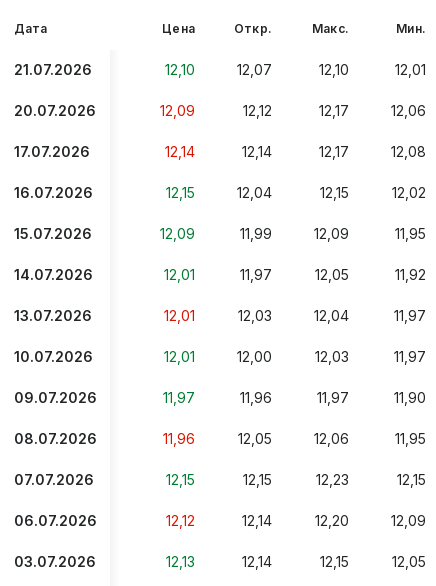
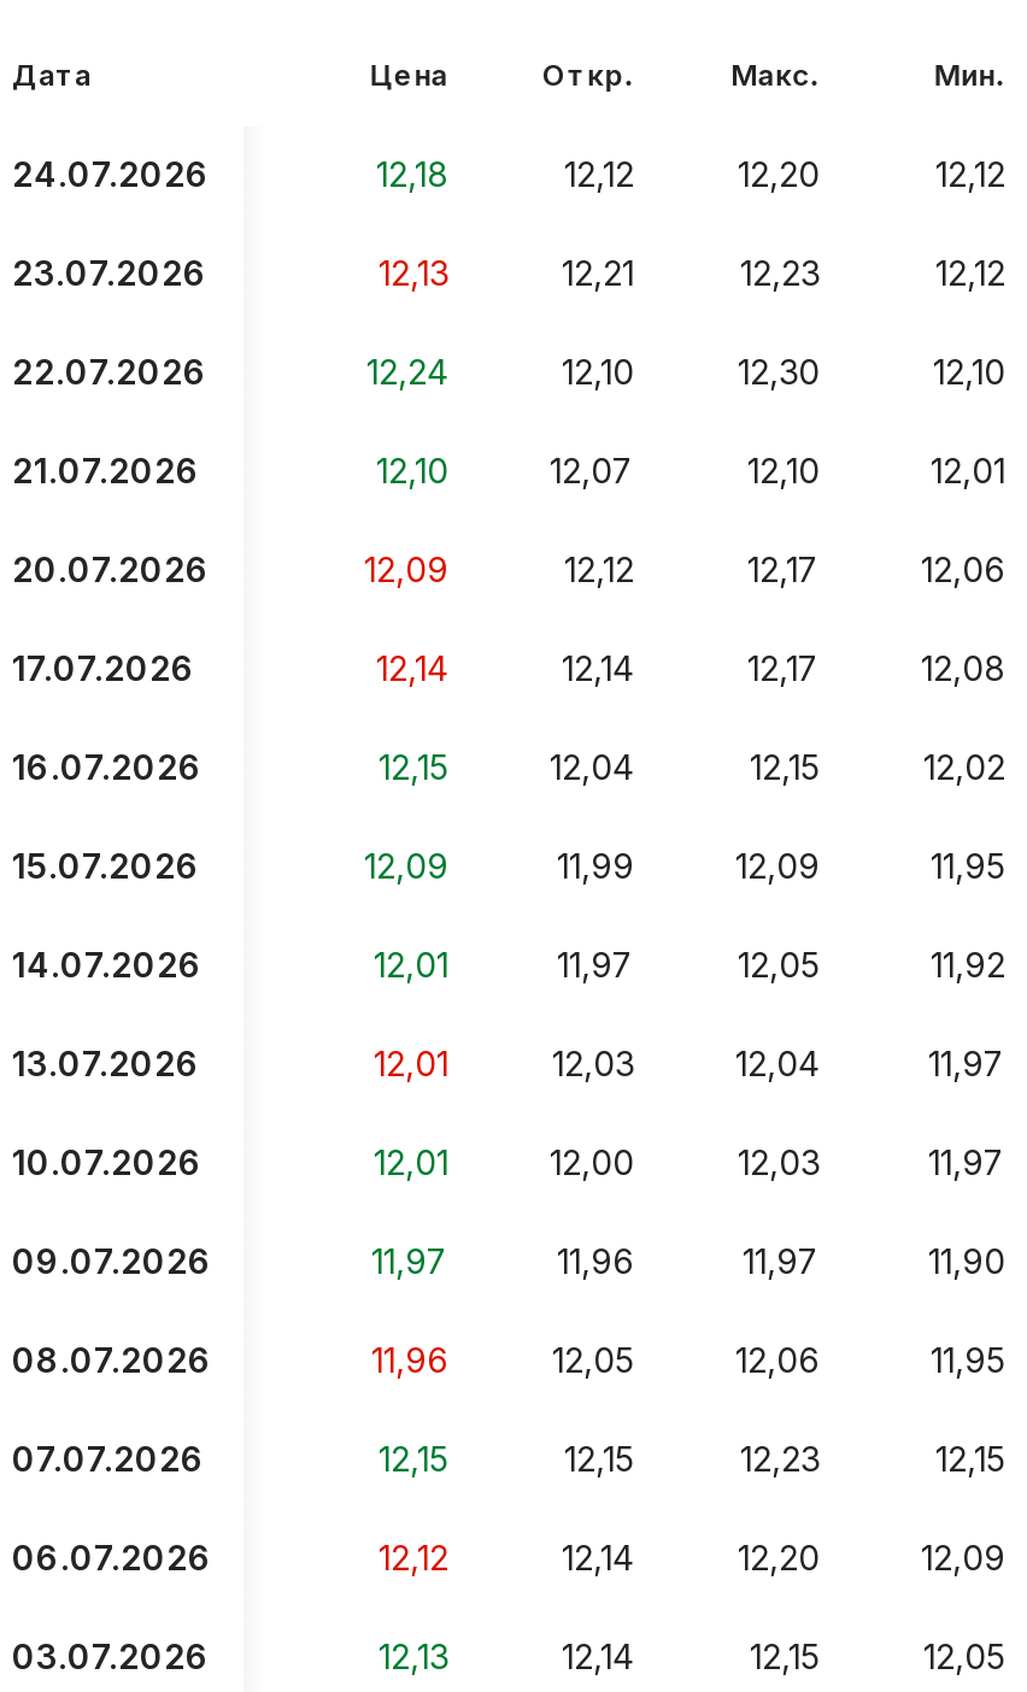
+ 24.07.2026
+ 12,18
+ 12,12
+ 12,20
+ 12,12
+ 23.07.2026
+ 12,13
+ 12,21
+ 12,23
+ 12,12
+ 22.07.2026
+ 12,24
+ 12,10
+ 12,30
+ 12,10
